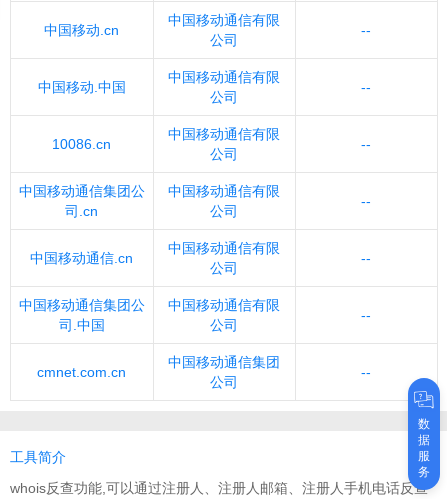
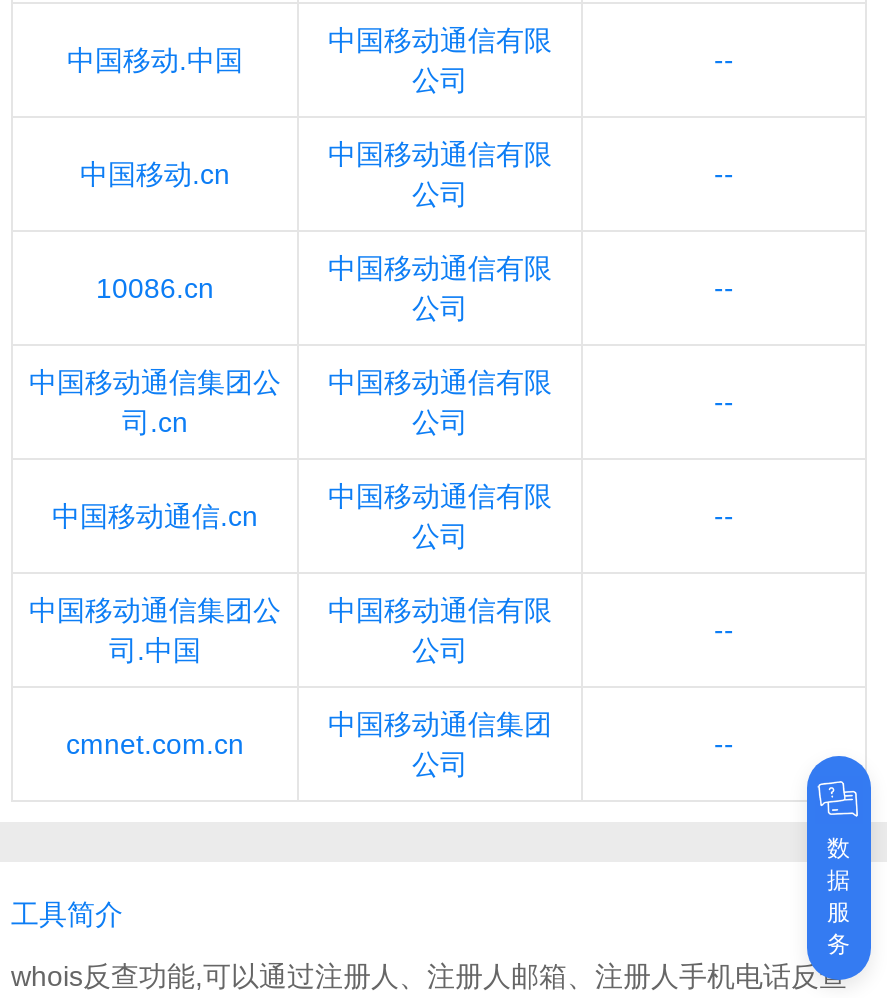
moved down: 中国移动.cn

moved up: 中国移动.中国
